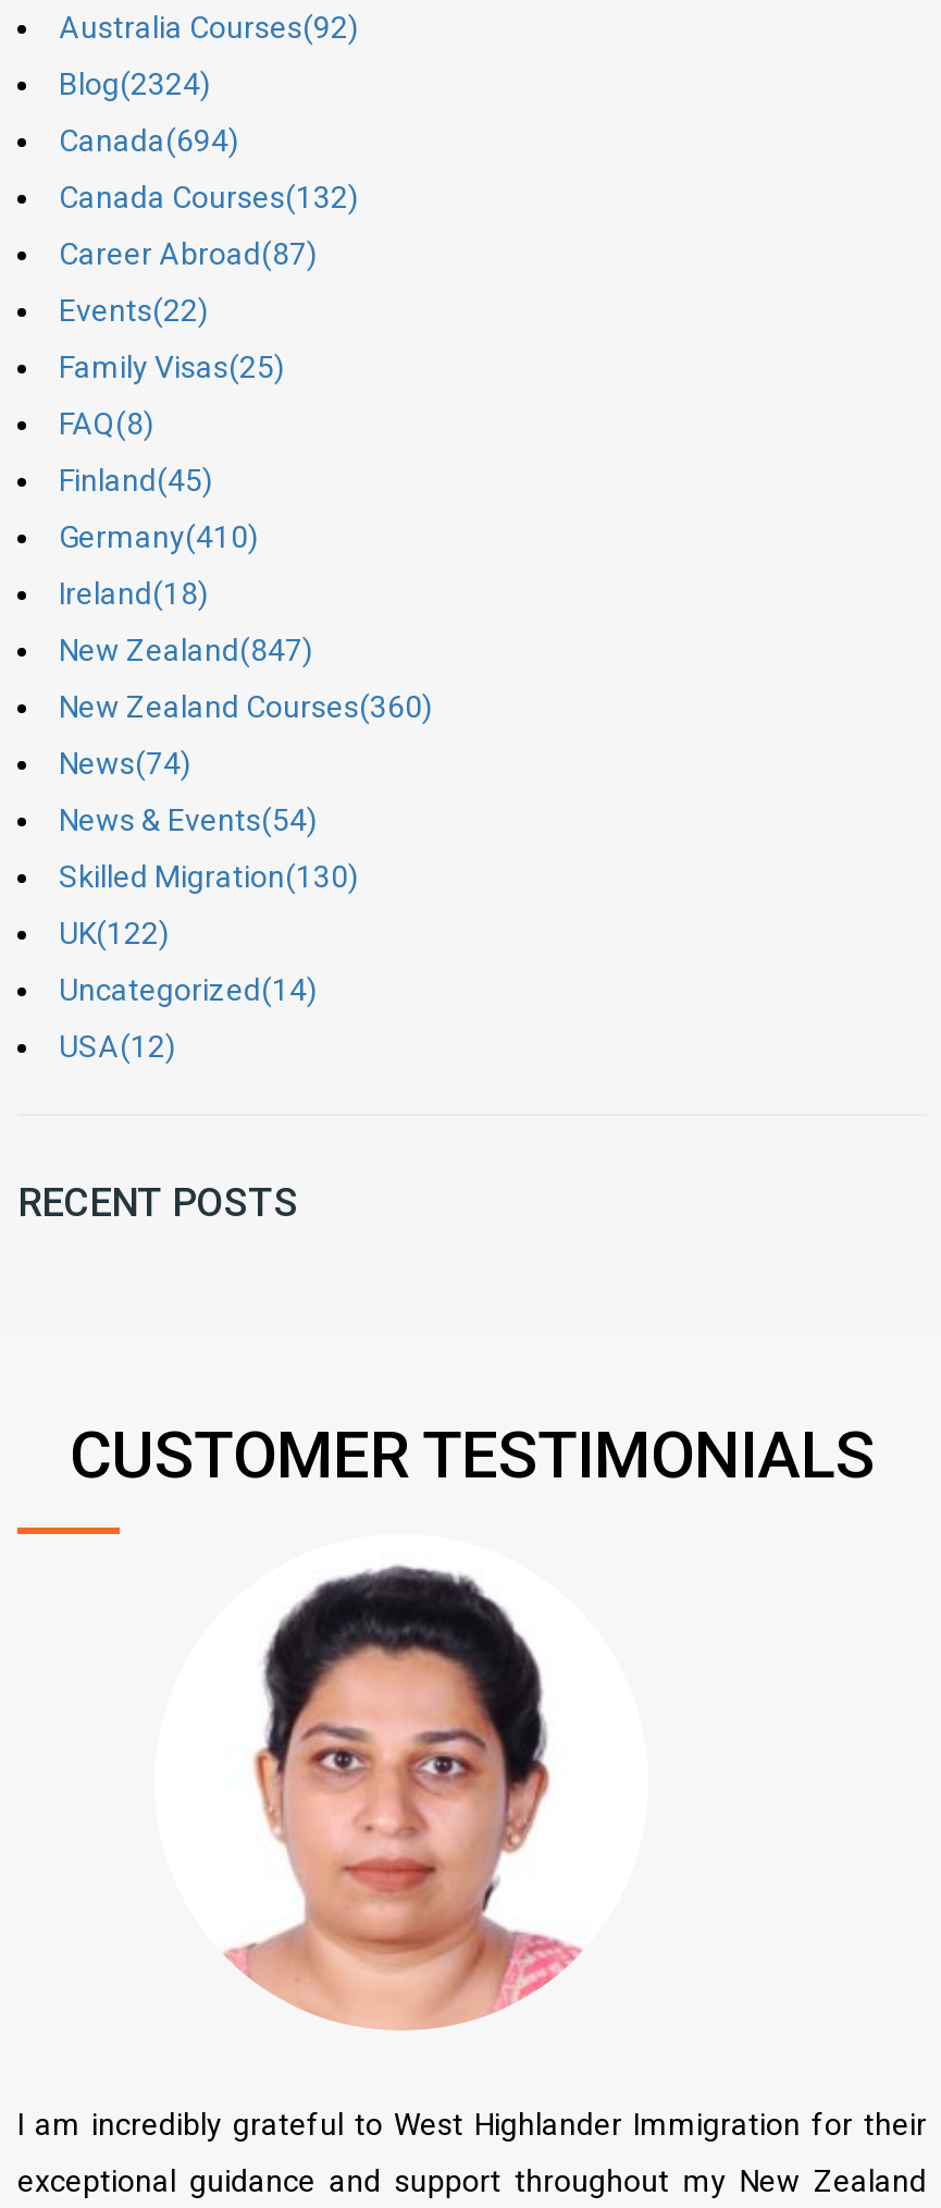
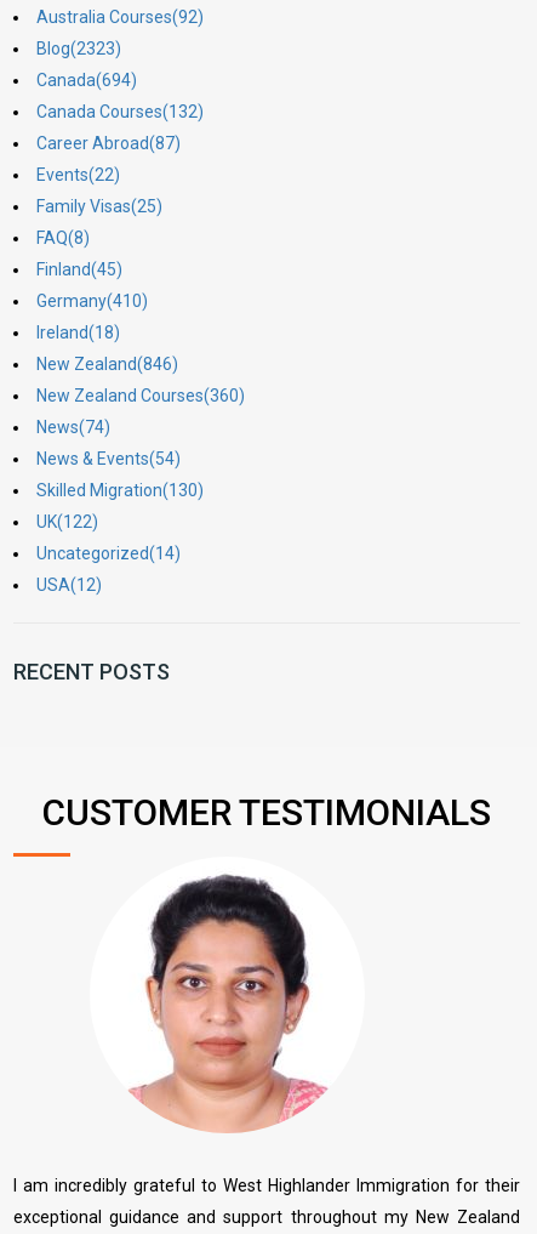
- Blog(2324)
+ Blog(2323)

- New Zealand(847)
+ New Zealand(846)
